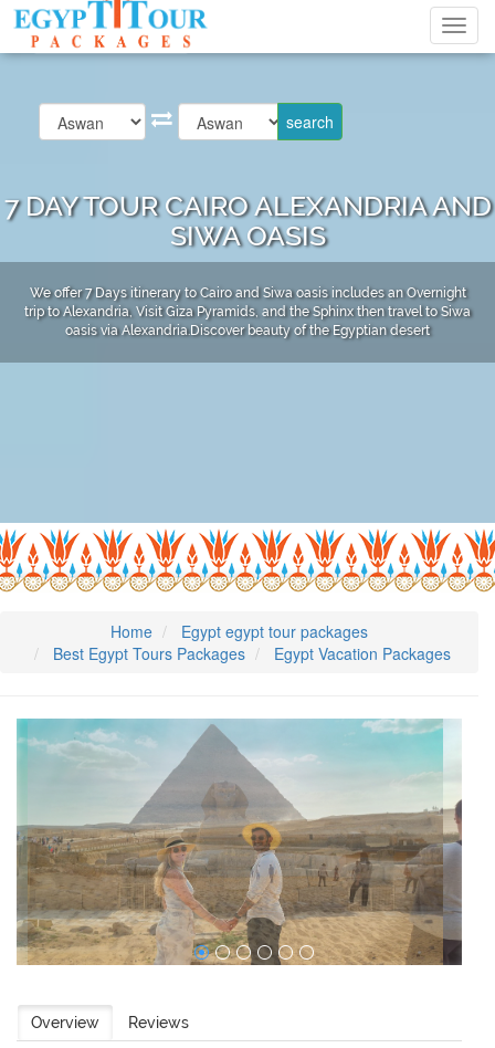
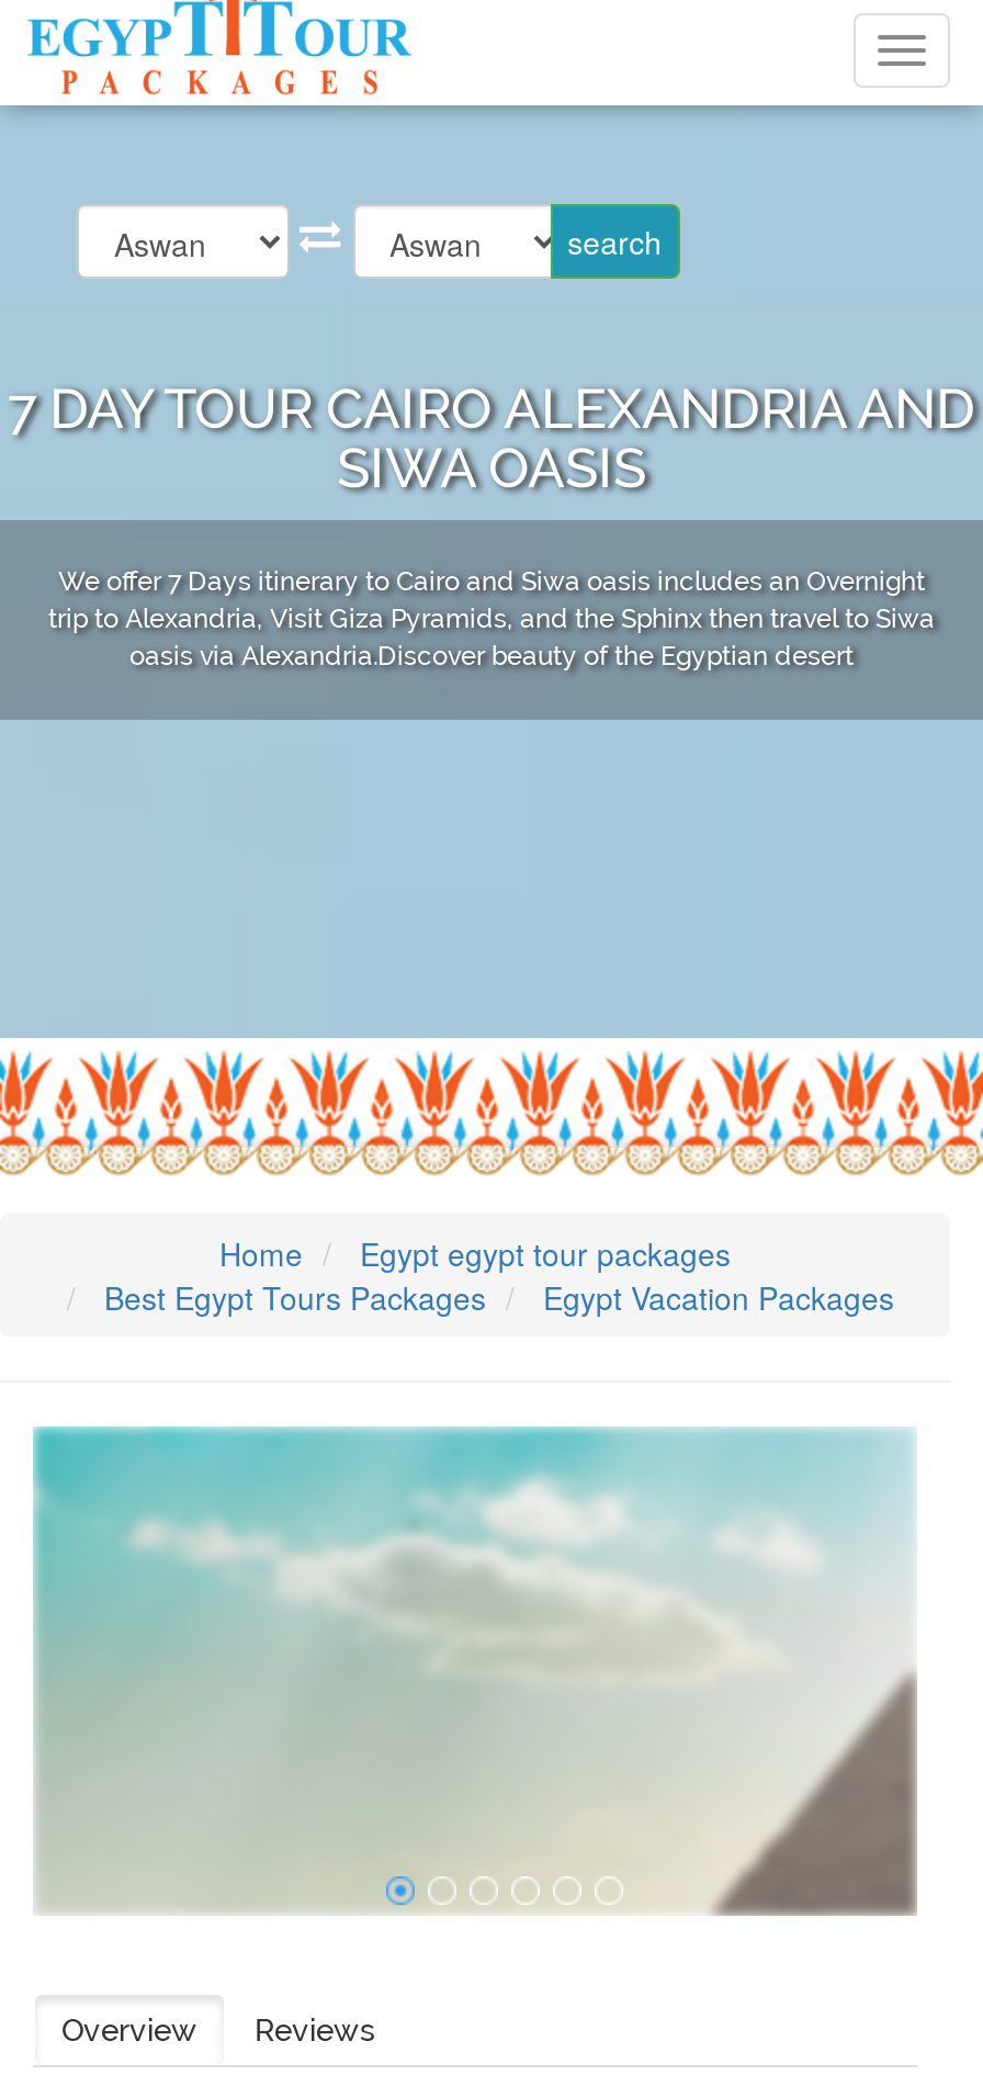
- [image]
+ [image]
